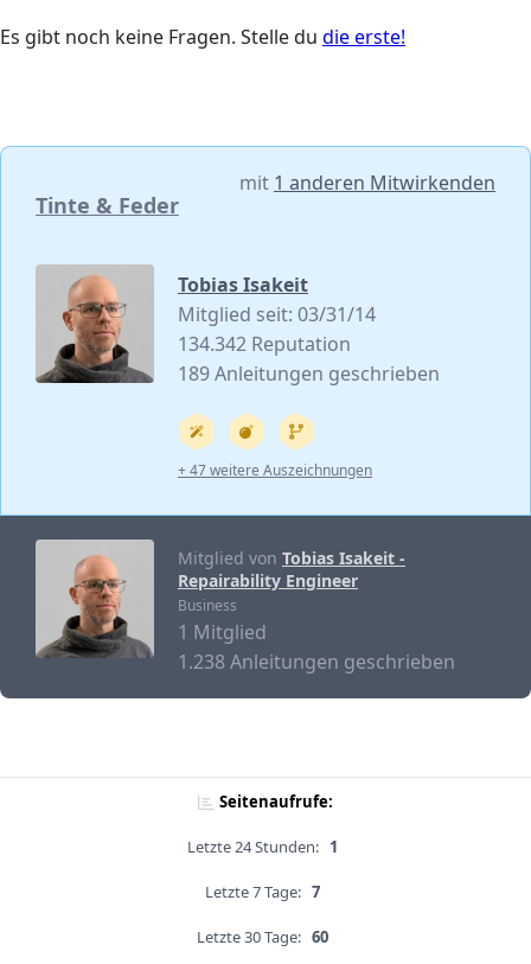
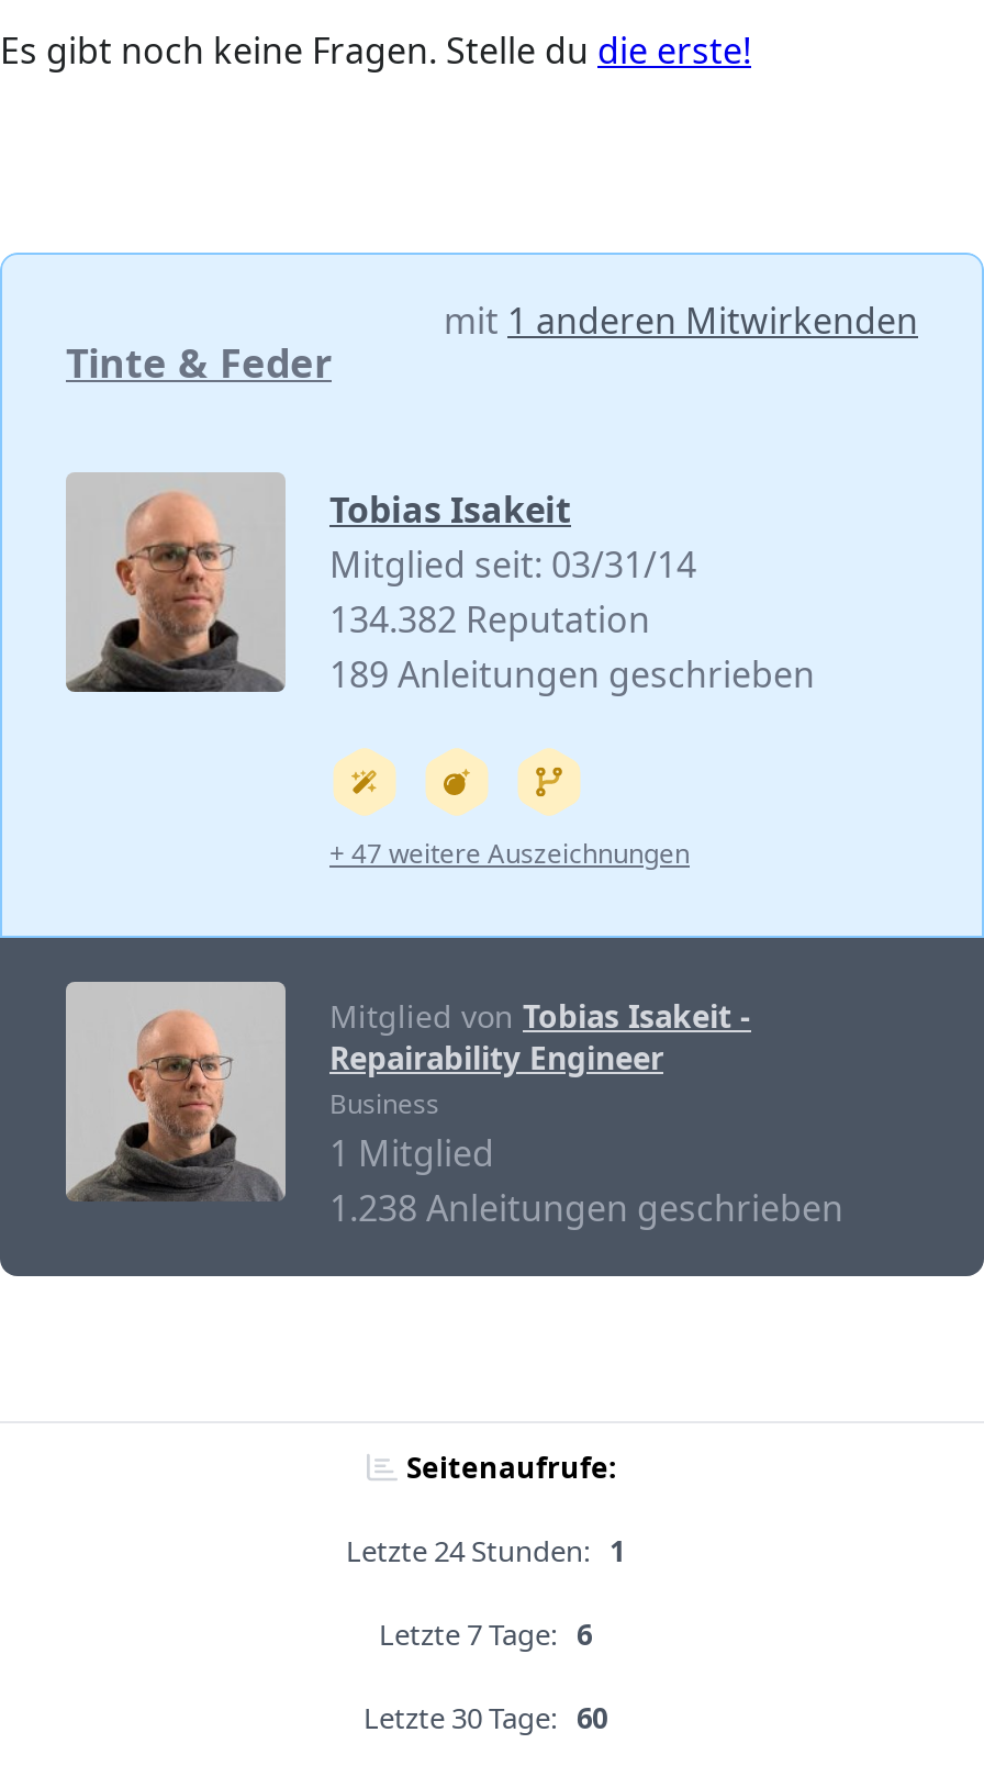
- 134.342 Reputation
+ 134.382 Reputation

- Letzte 7 Tage: 7
+ Letzte 7 Tage: 6
